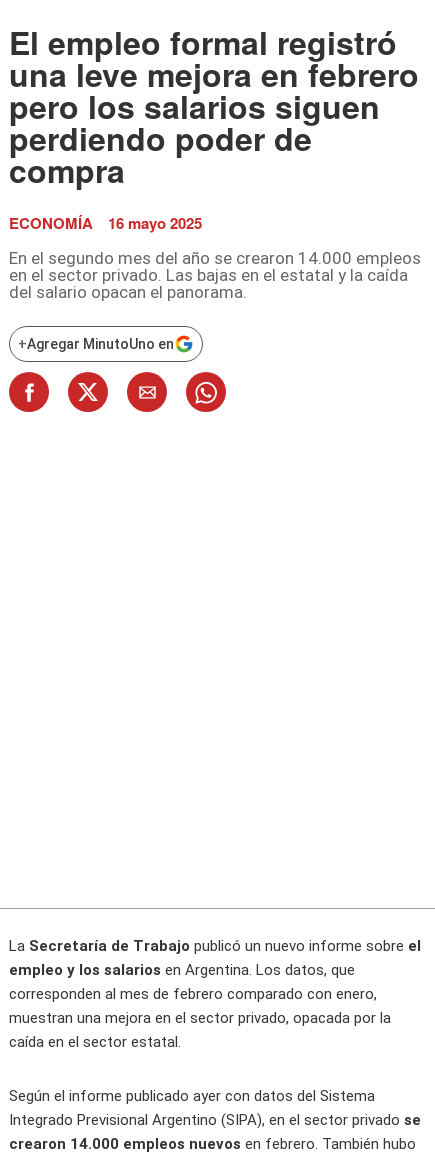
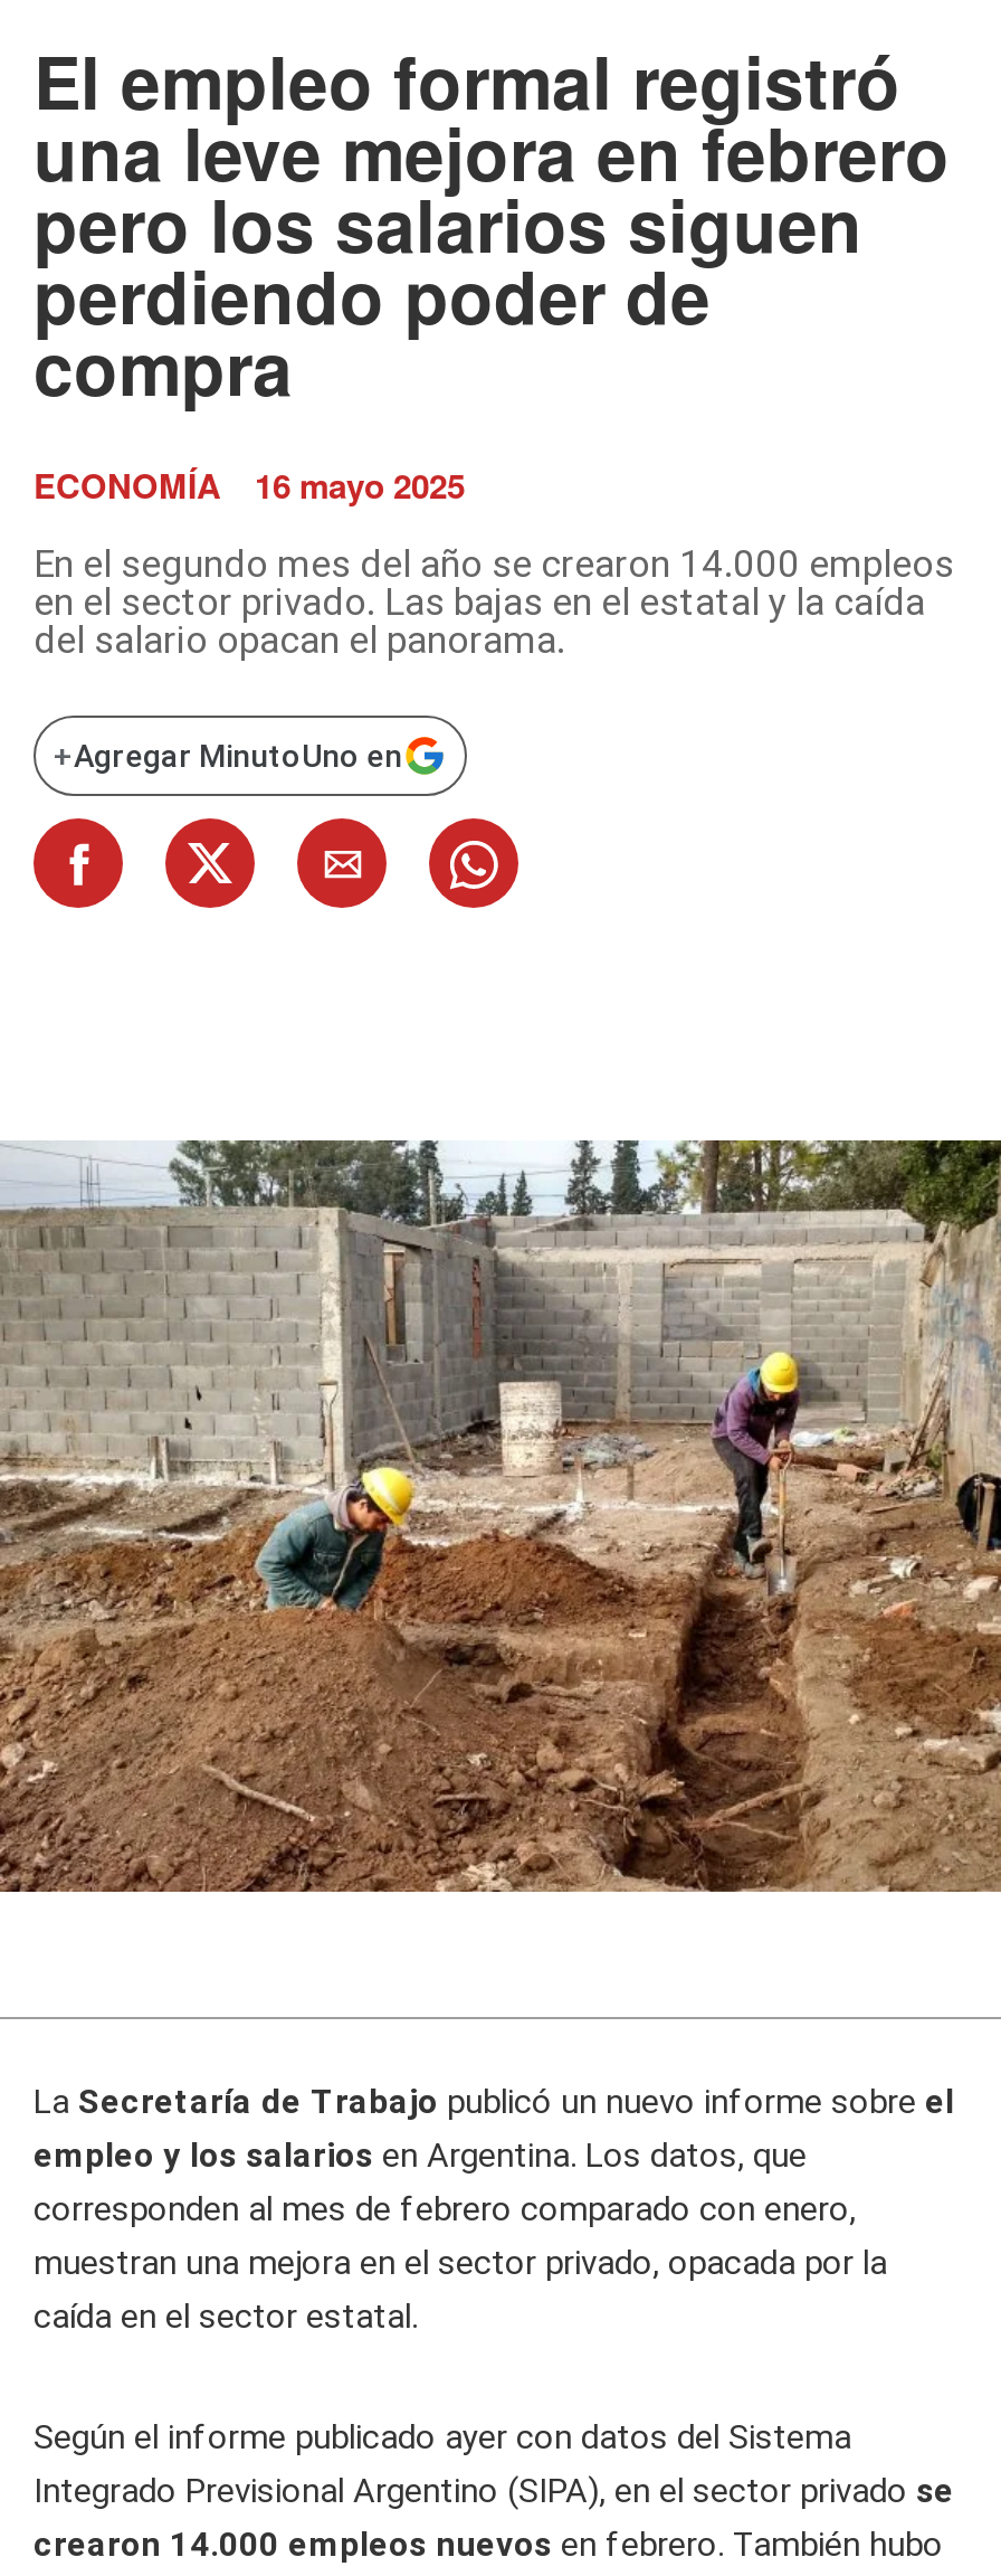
+ [image]
